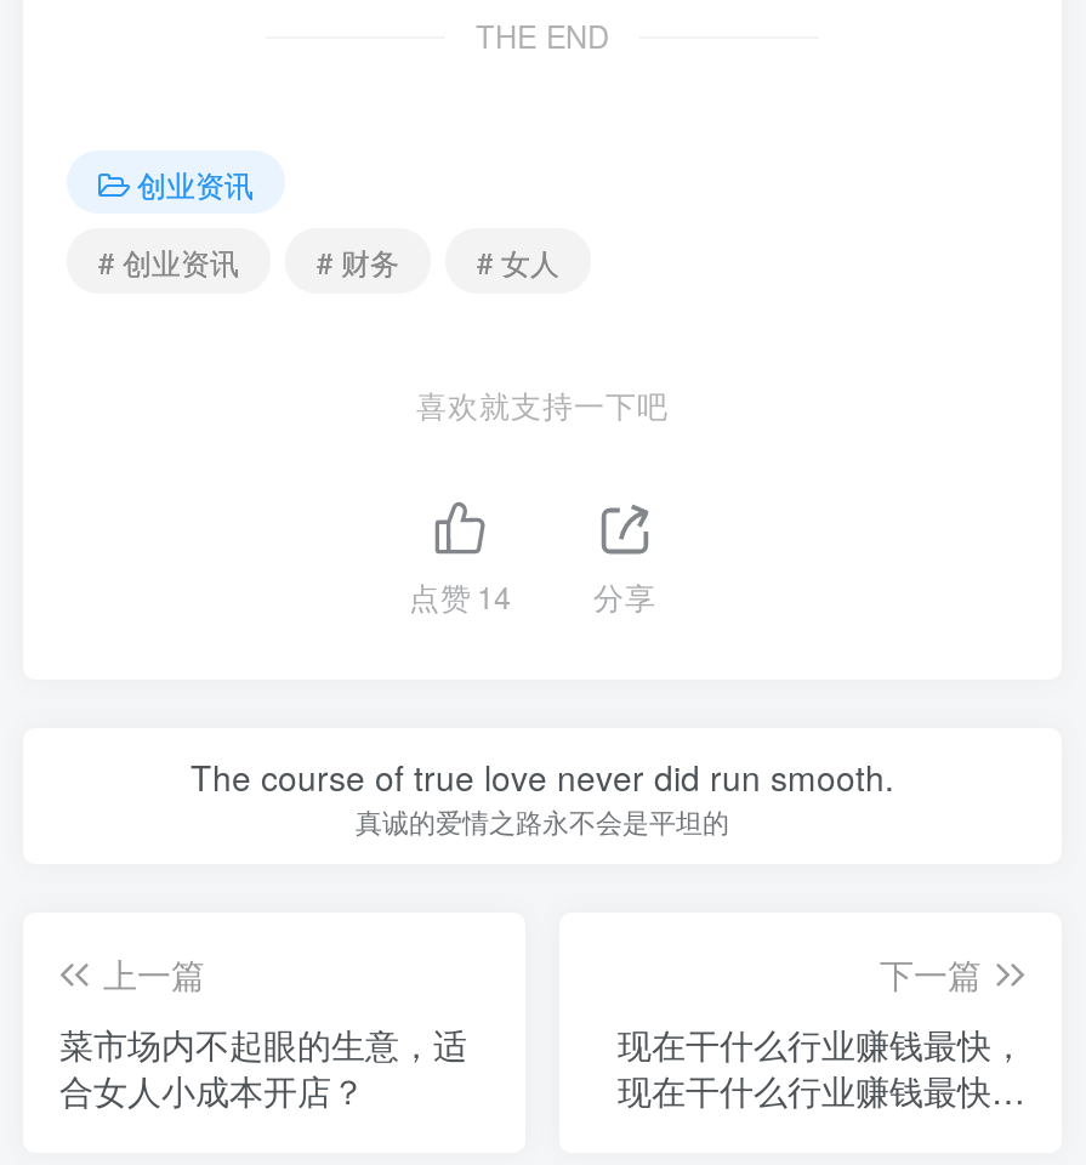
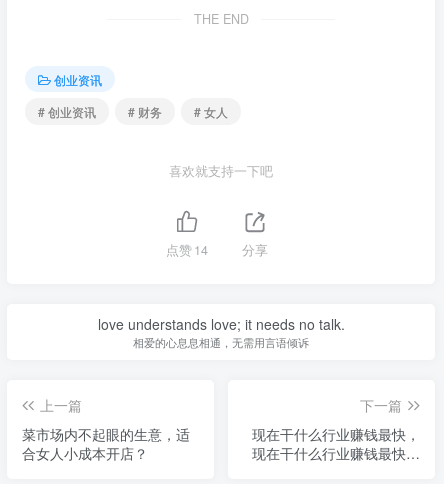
- The course of true love never did run smooth.
- 真诚的爱情之路永不会是平坦的
+ love understands love; it needs no talk.
+ 相爱的心息息相通，无需用言语倾诉
